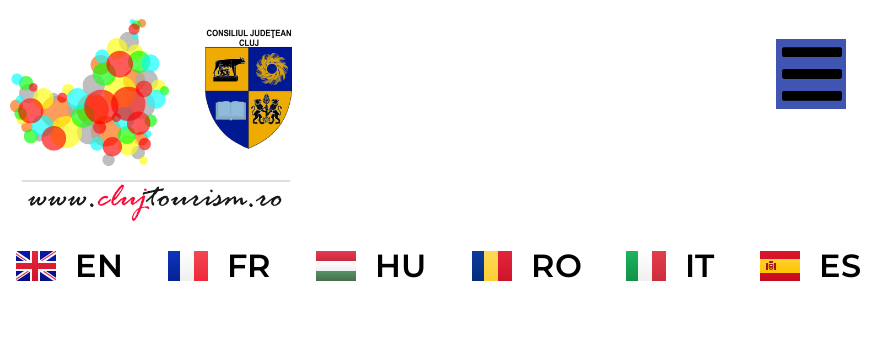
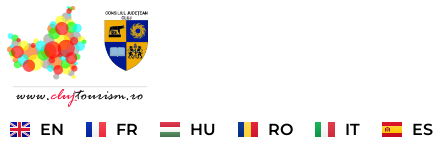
- [image]
